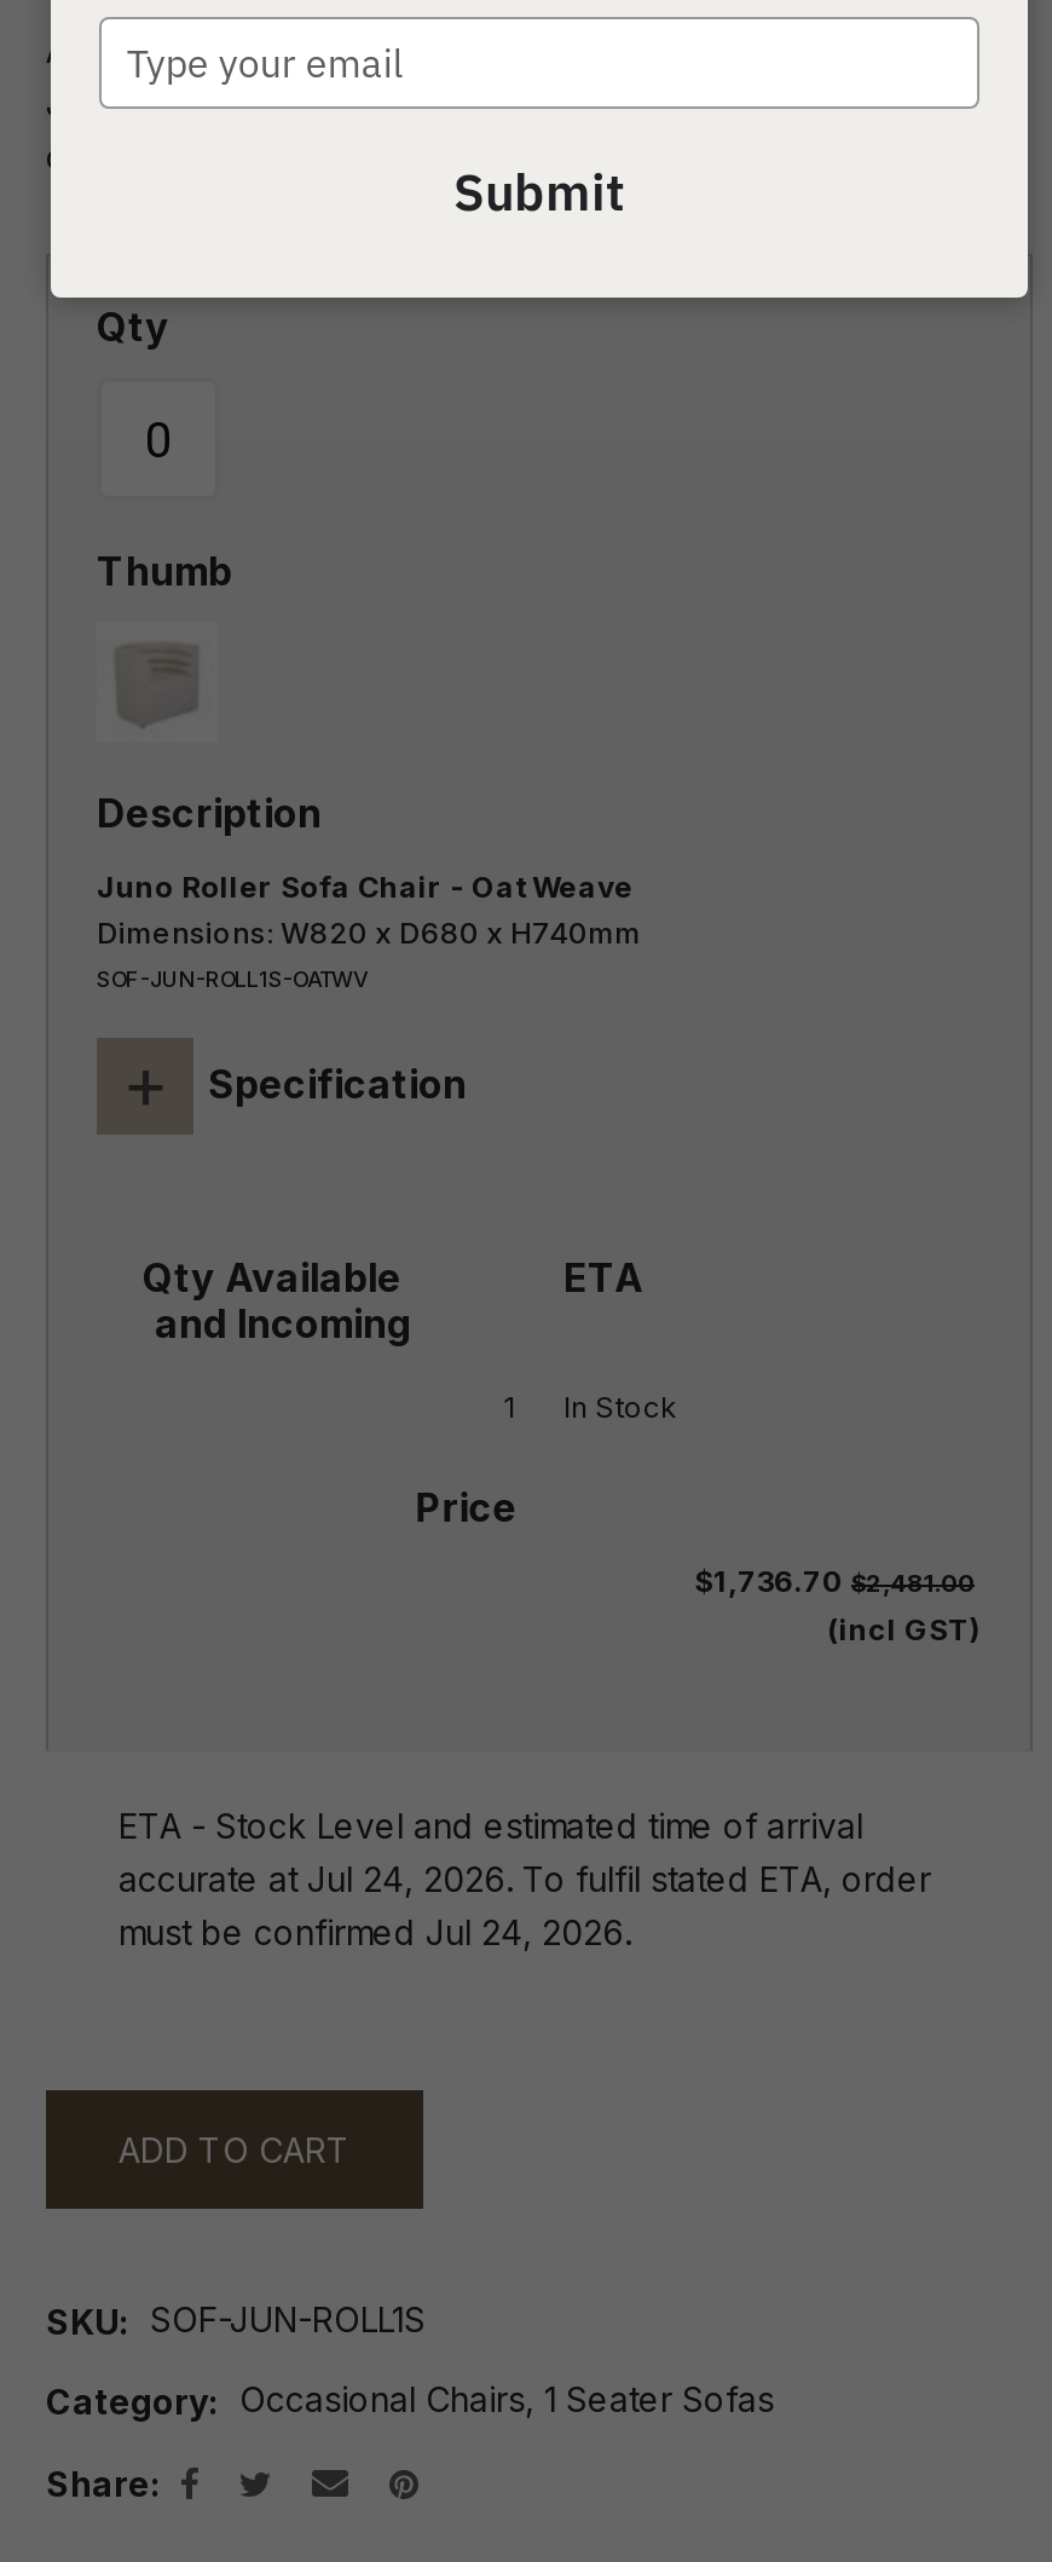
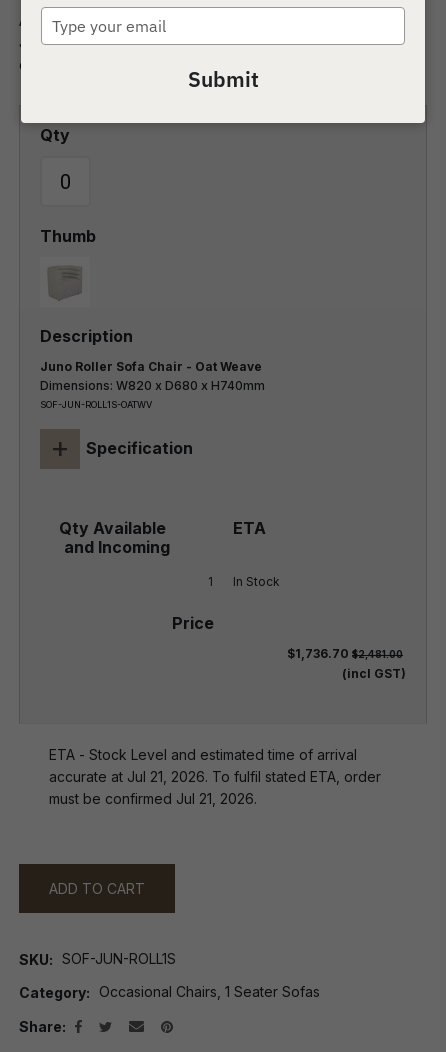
- accurate at Jul 24, 2026. To fulfil stated ETA, order
+ accurate at Jul 21, 2026. To fulfil stated ETA, order

- must be confirmed Jul 24, 2026.
+ must be confirmed Jul 21, 2026.
